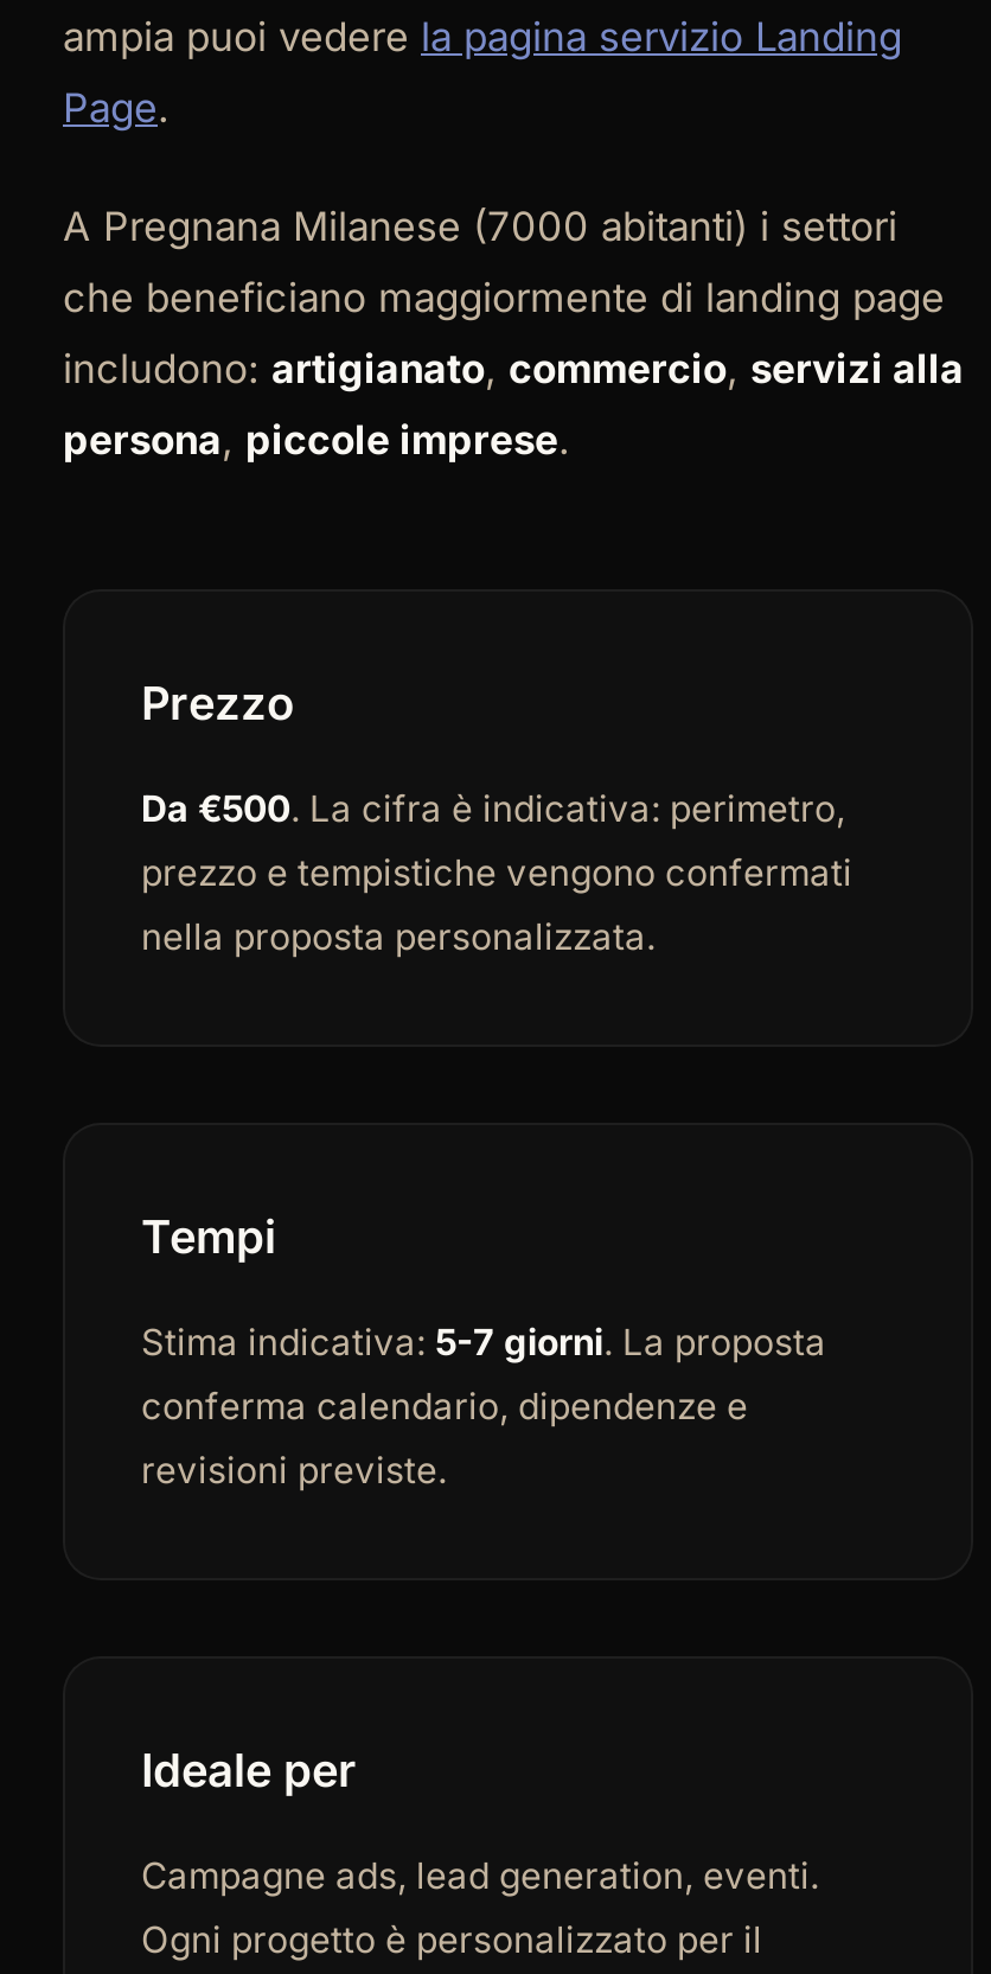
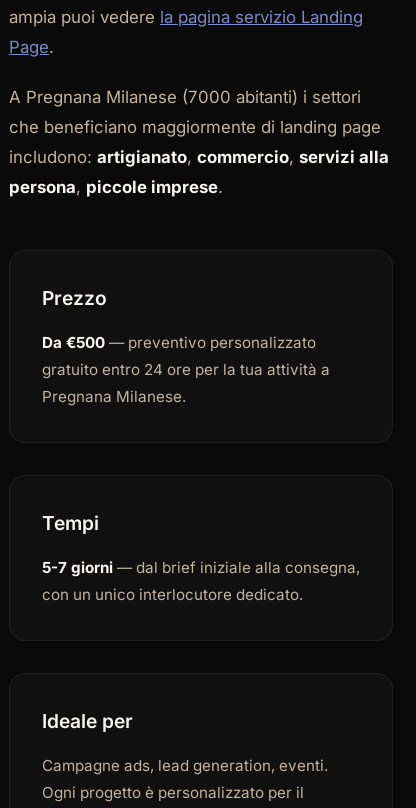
- Da €500. La cifra è indicativa: perimetro,
- prezzo e tempistiche vengono confermati
- nella proposta personalizzata.
+ Da €500 — preventivo personalizzato
+ gratuito entro 24 ore per la tua attività a
+ Pregnana Milanese.

- Stima indicativa: 5-7 giorni. La proposta
- conferma calendario, dipendenze e
- revisioni previste.
+ 5-7 giorni — dal brief iniziale alla consegna,
+ con un unico interlocutore dedicato.
